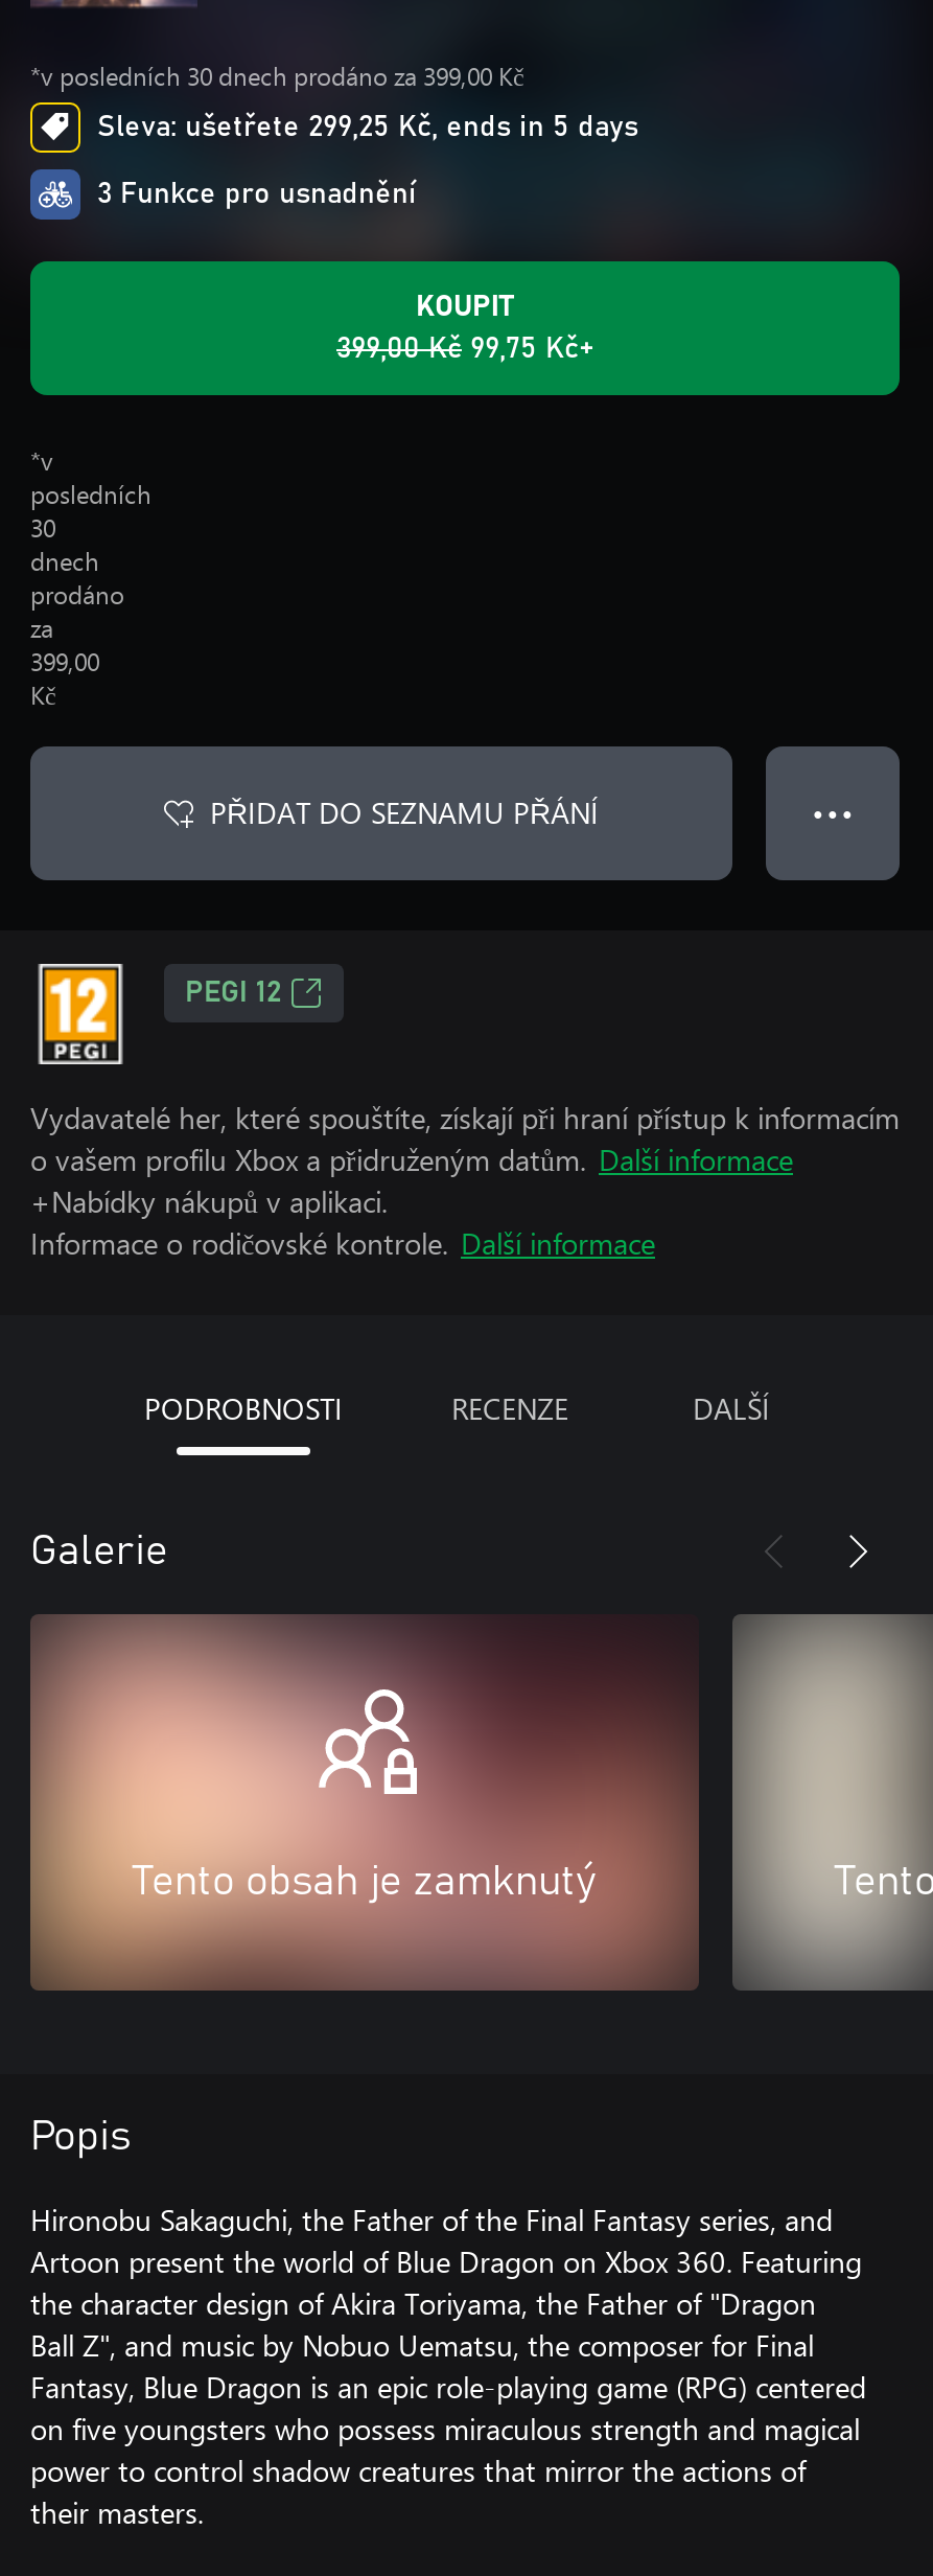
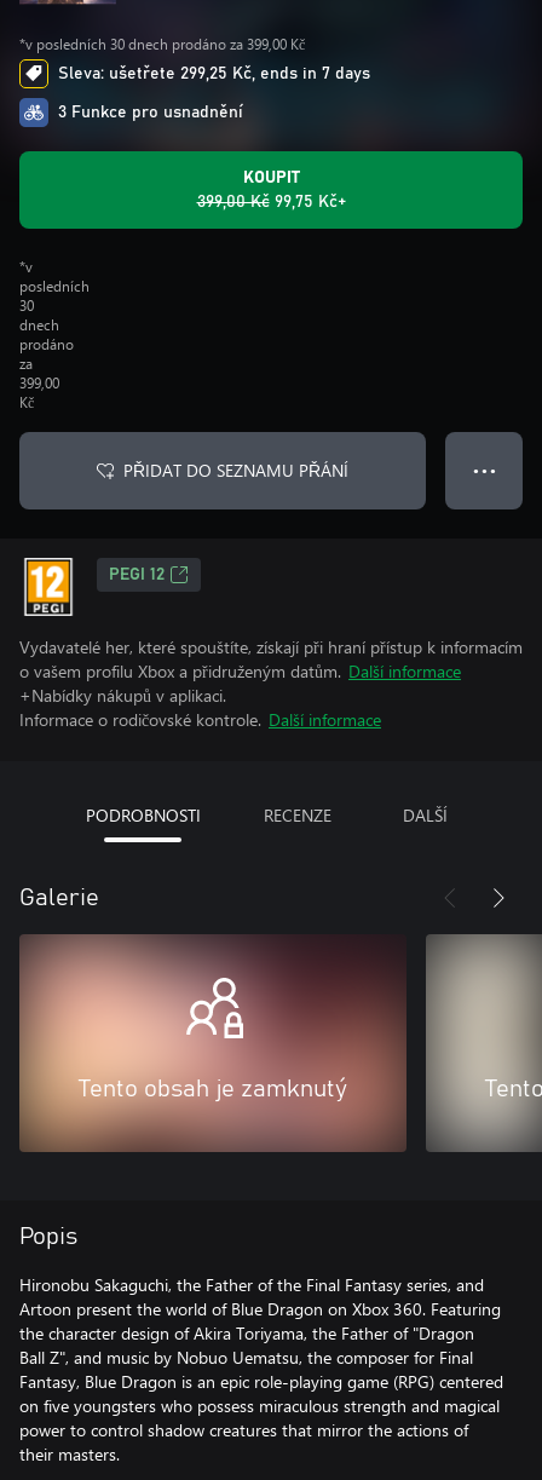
- Sleva: ušetřete 299,25 Kč, ends in 5 days
+ Sleva: ušetřete 299,25 Kč, ends in 7 days
